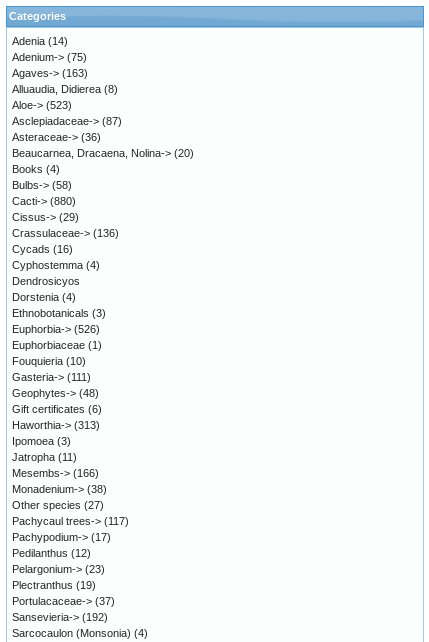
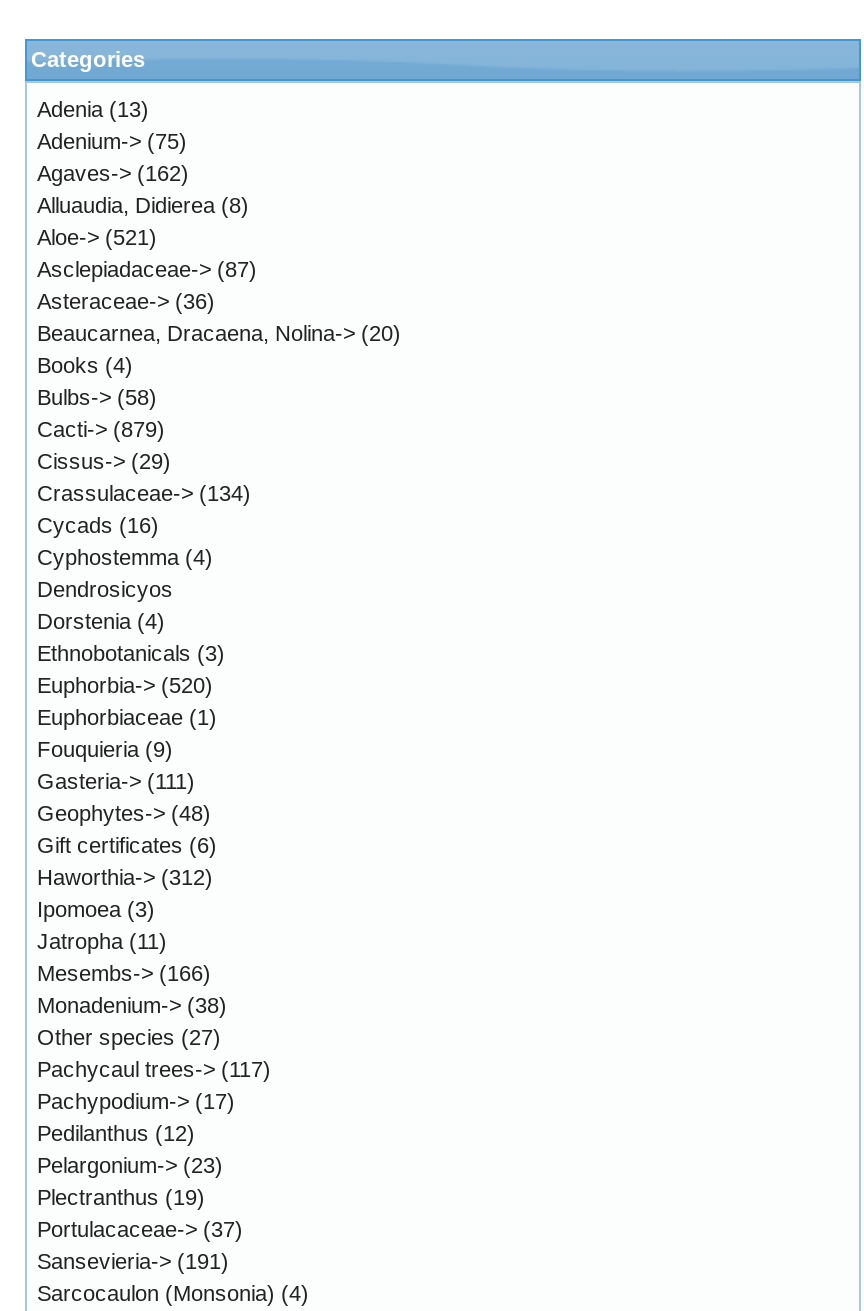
- Adenia (14)
+ Adenia (13)

- Agaves-> (163)
+ Agaves-> (162)

- Aloe-> (523)
+ Aloe-> (521)

- Cacti-> (880)
+ Cacti-> (879)

- Crassulaceae-> (136)
+ Crassulaceae-> (134)

- Euphorbia-> (526)
+ Euphorbia-> (520)

- Fouquieria (10)
+ Fouquieria (9)

- Haworthia-> (313)
+ Haworthia-> (312)

- Sansevieria-> (192)
+ Sansevieria-> (191)
